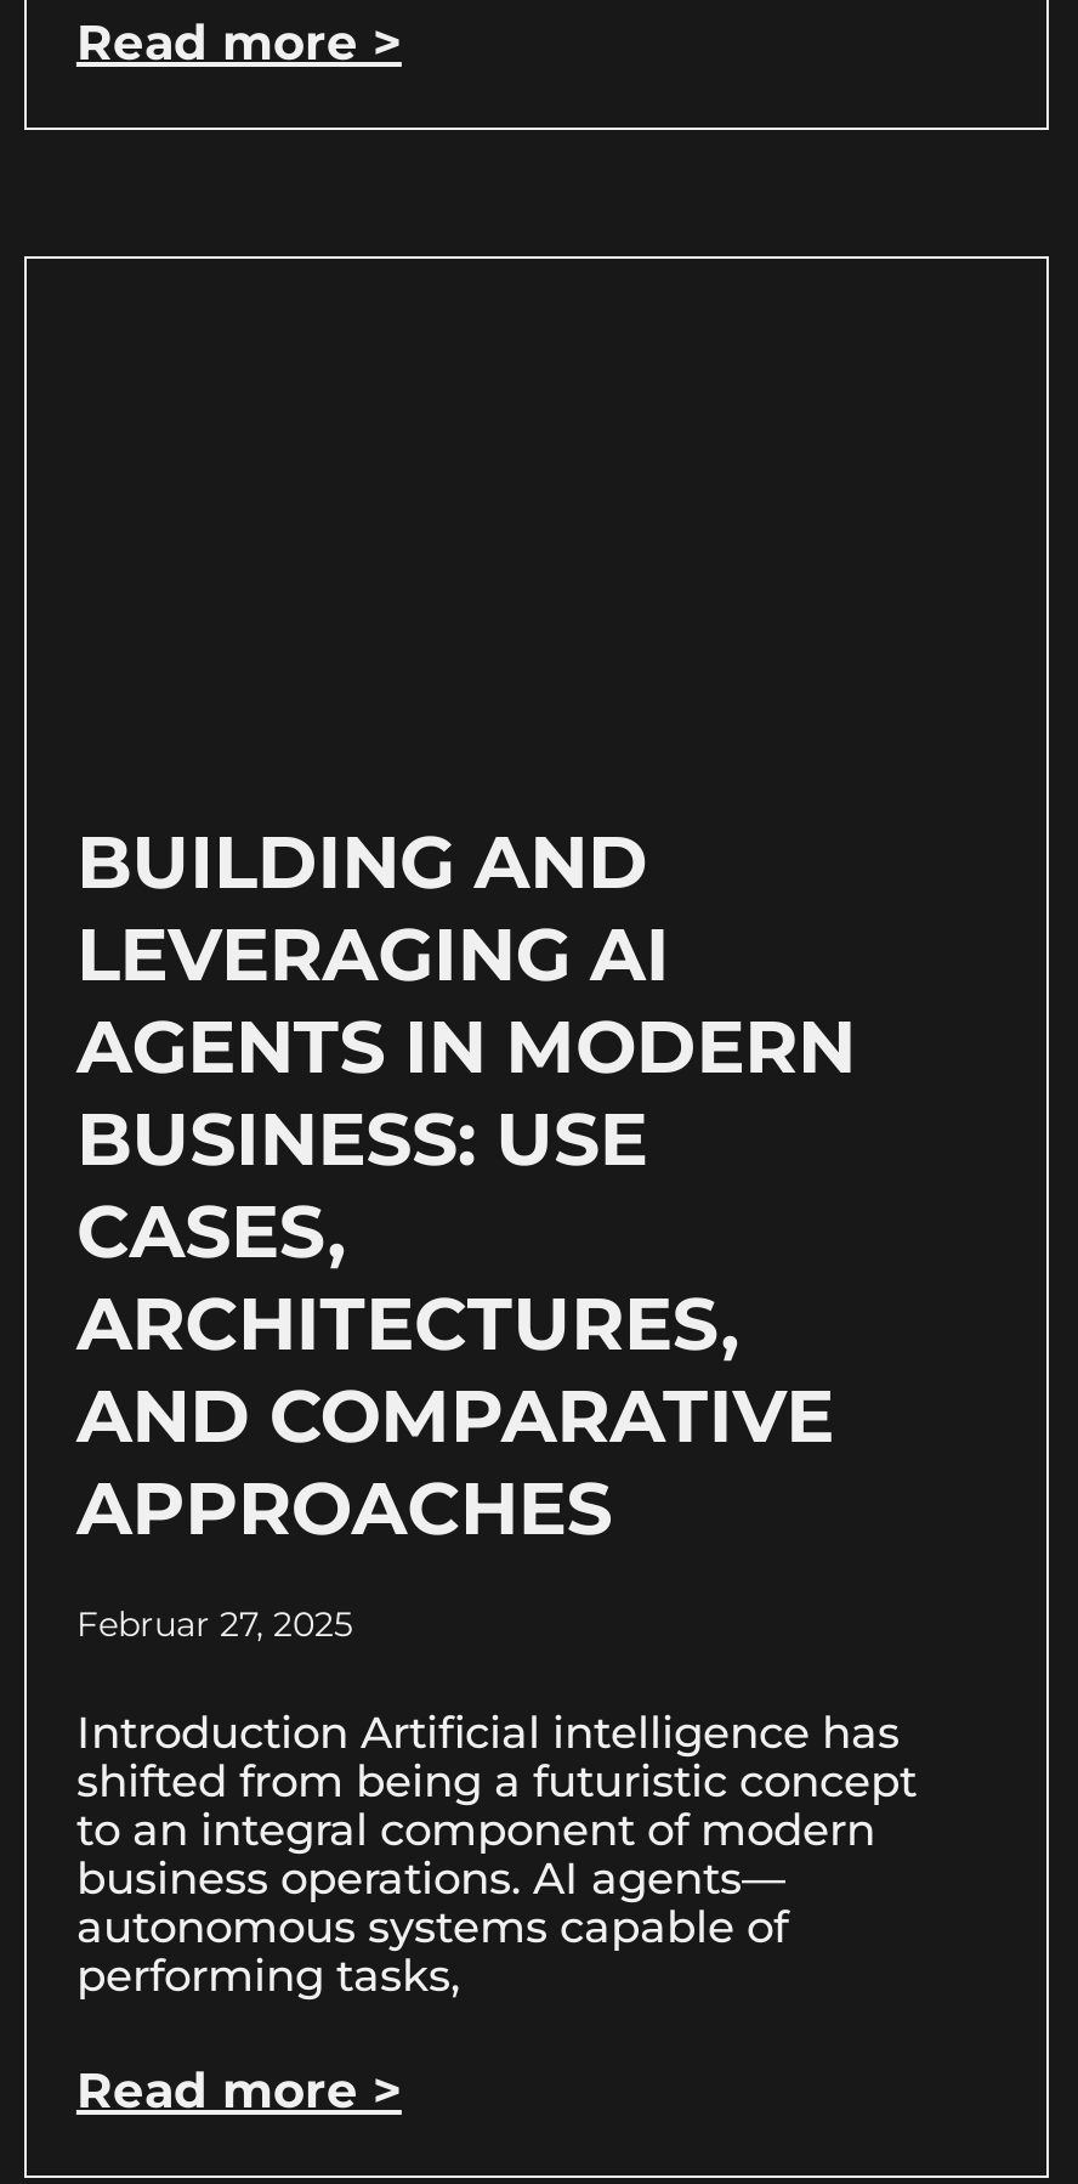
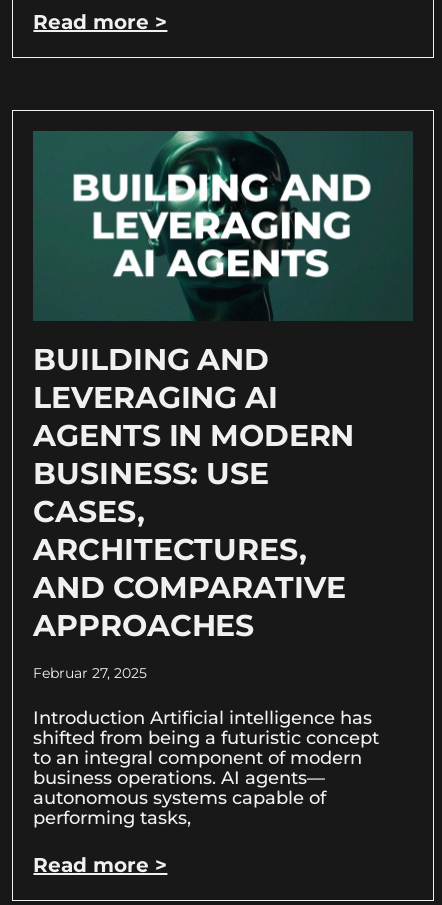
+ [image]
